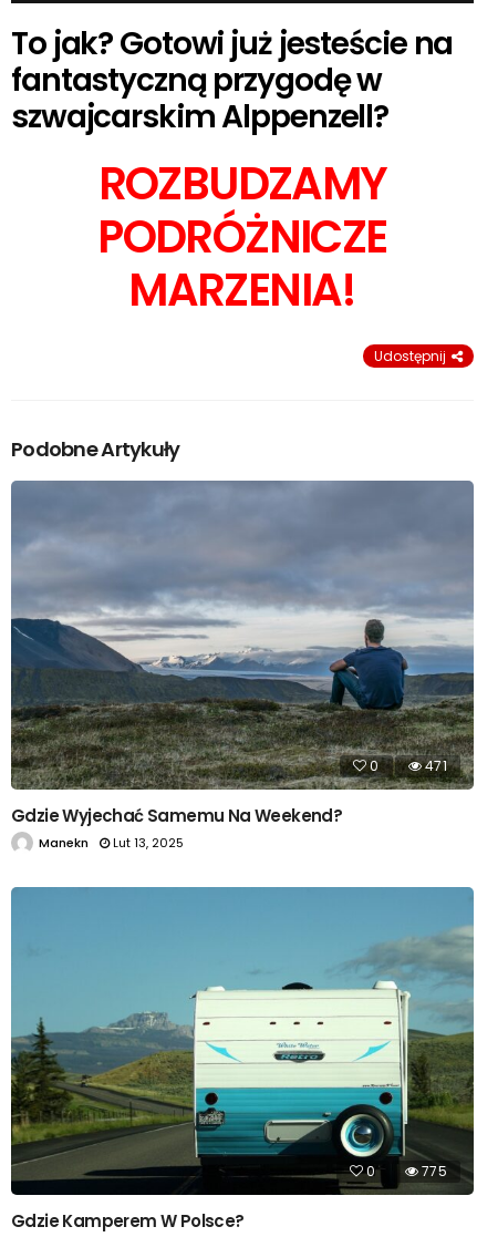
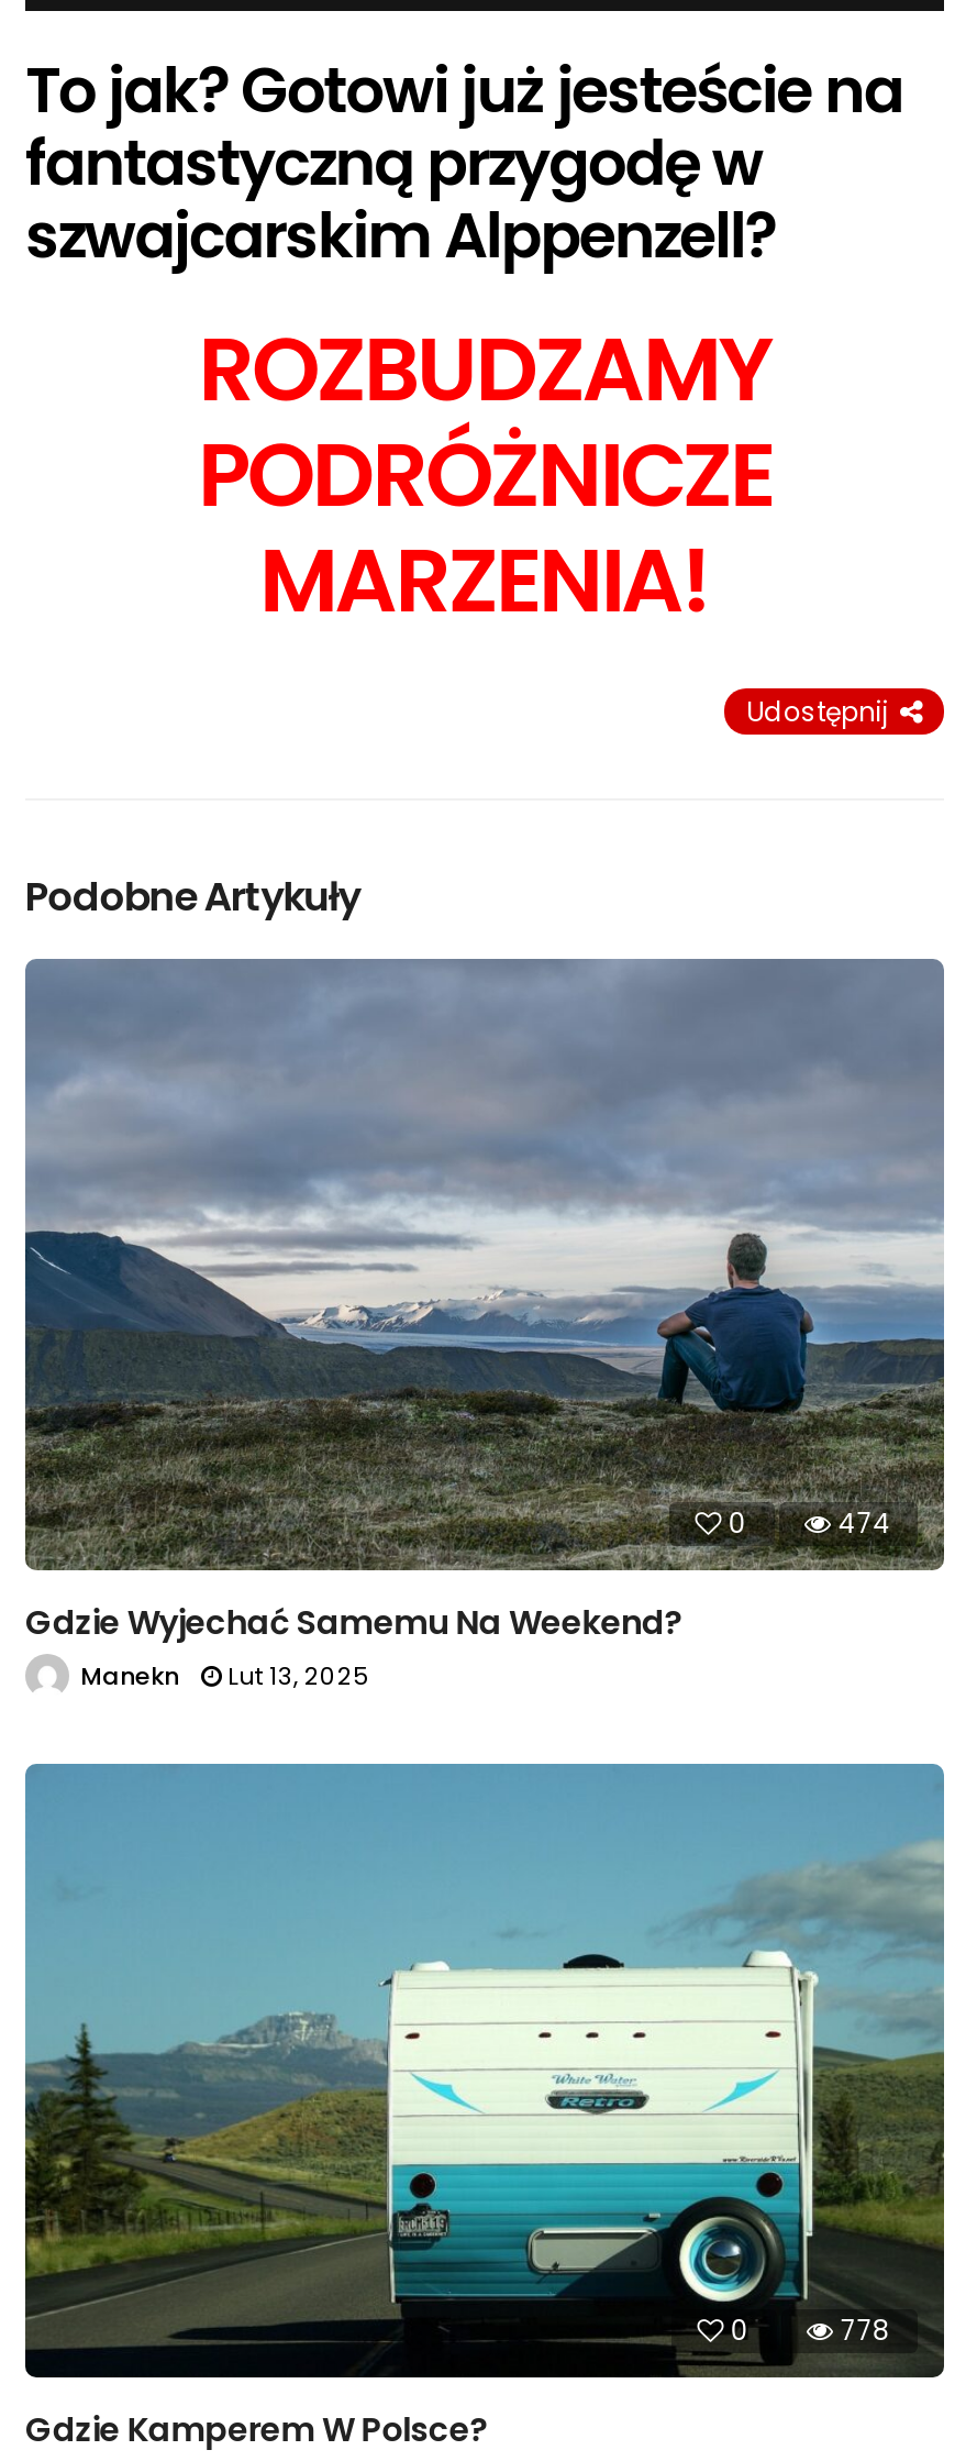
- 471
+ 474

- 775
+ 778
